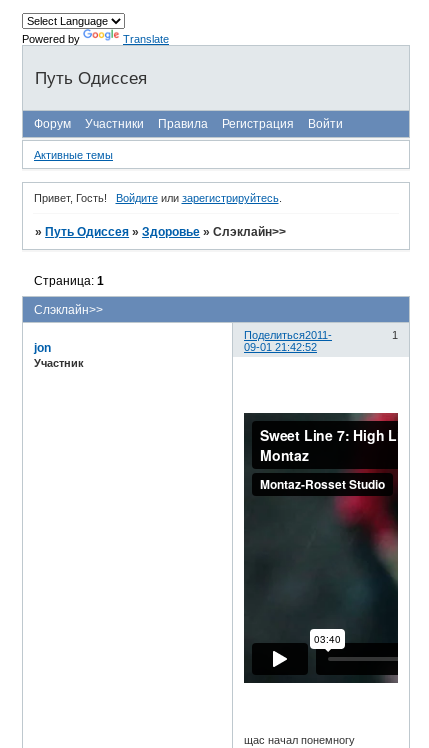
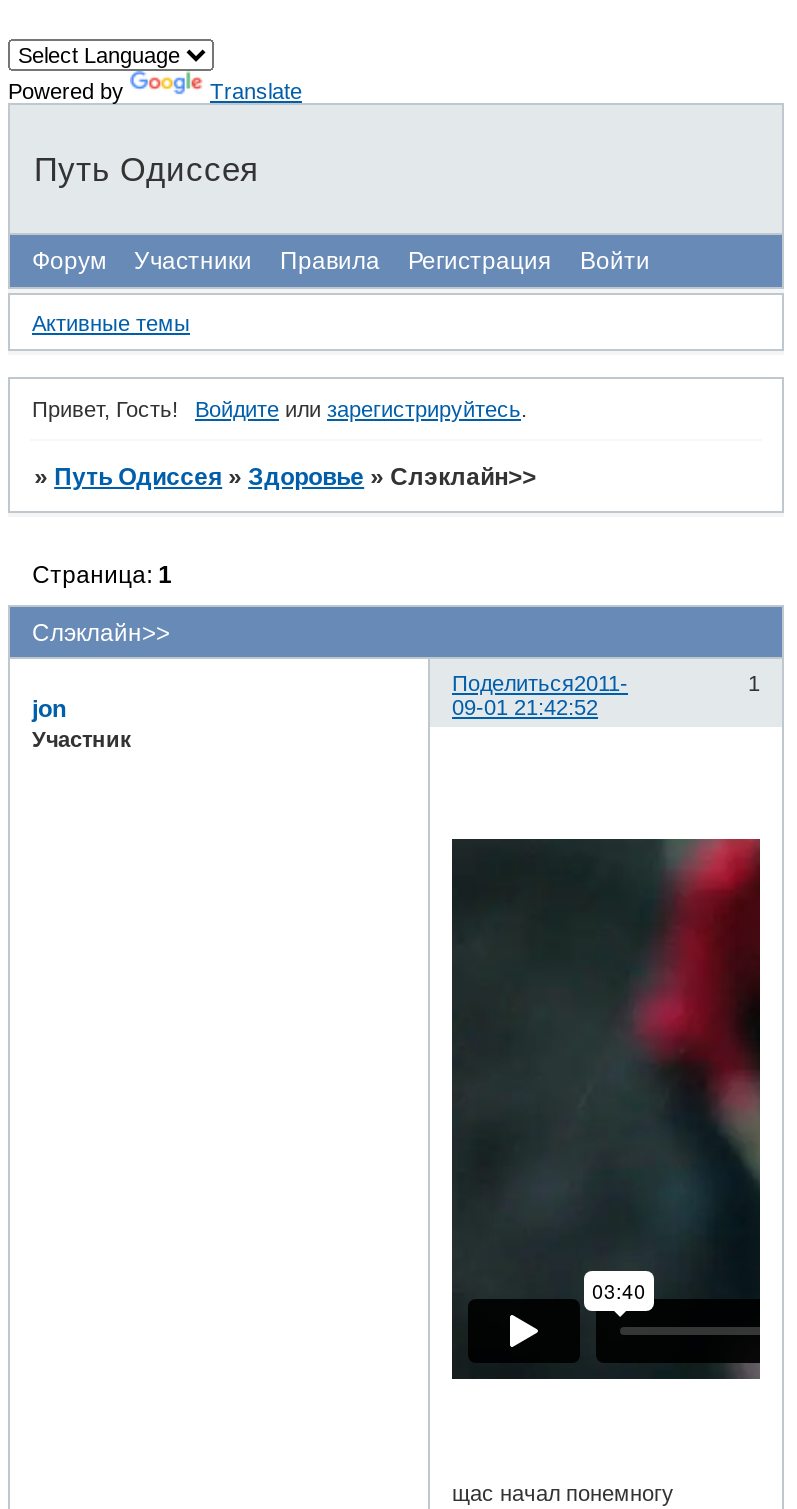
- [image]
+ [image]
